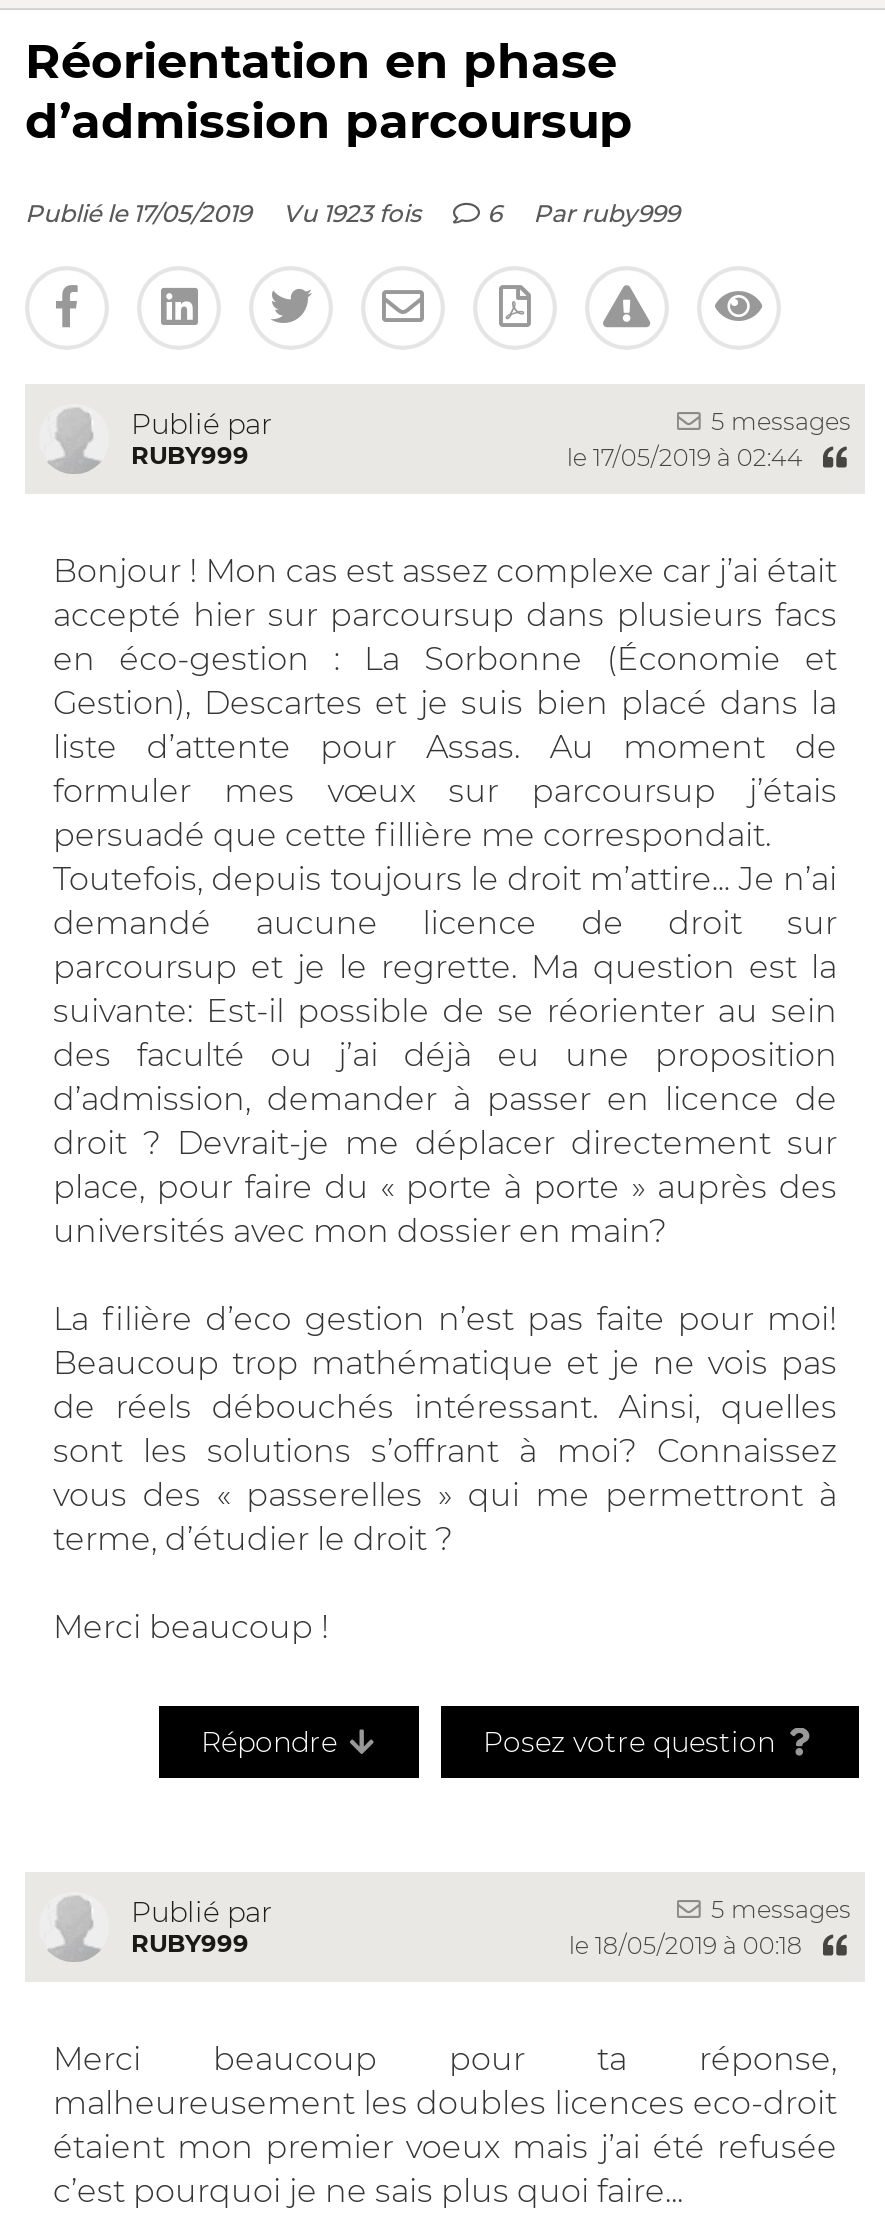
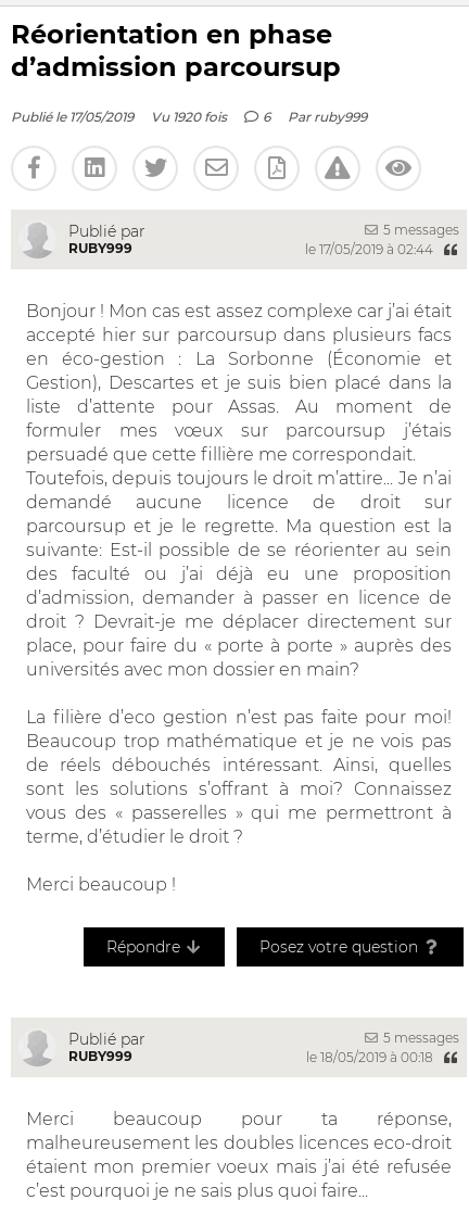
- Publié le 17/05/2019 Vu 1923 fois
+ Publié le 17/05/2019 Vu 1920 fois
